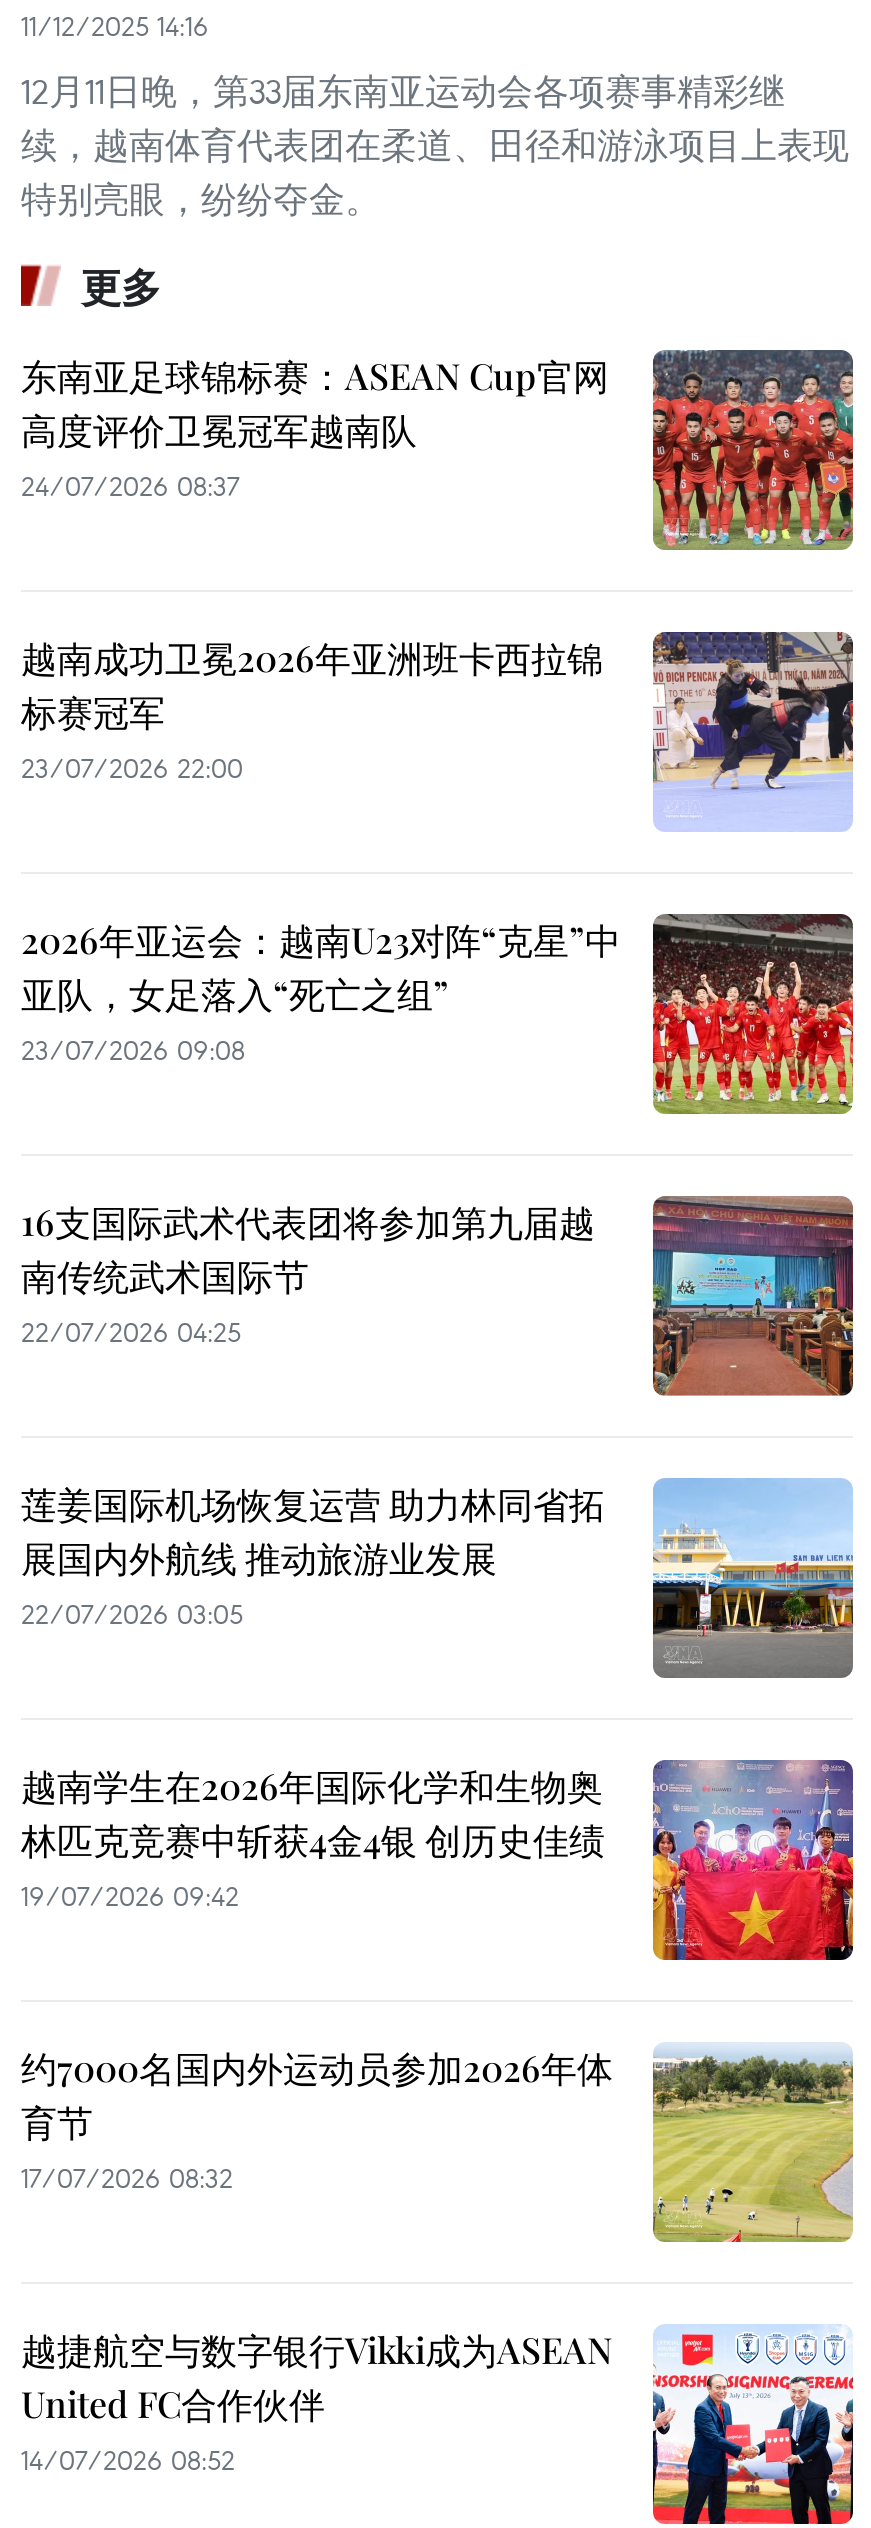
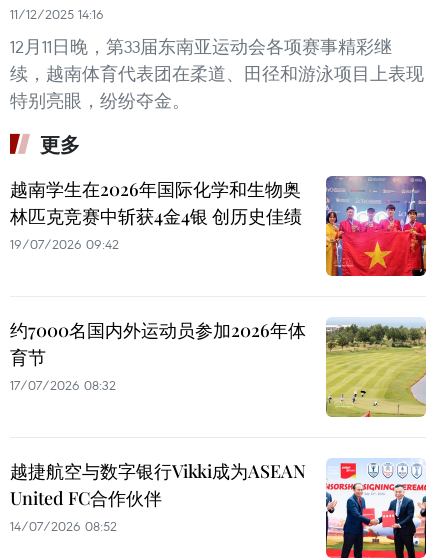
- [image]
- 东南亚足球锦标赛：ASEAN Cup官网
- 高度评价卫冕冠军越南队
- 24/07/2026 08:37

- [image]
- 越南成功卫冕2026年亚洲班卡西拉锦
- 标赛冠军
- 23/07/2026 22:00

- [image]
- 2026年亚运会：越南U23对阵“克星”中
- 亚队，女足落入“死亡之组”
- 23/07/2026 09:08

- [image]
- 16支国际武术代表团将参加第九届越
- 南传统武术国际节
- 22/07/2026 04:25

- [image]
- 莲姜国际机场恢复运营 助力林同省拓
- 展国内外航线 推动旅游业发展
- 22/07/2026 03:05
